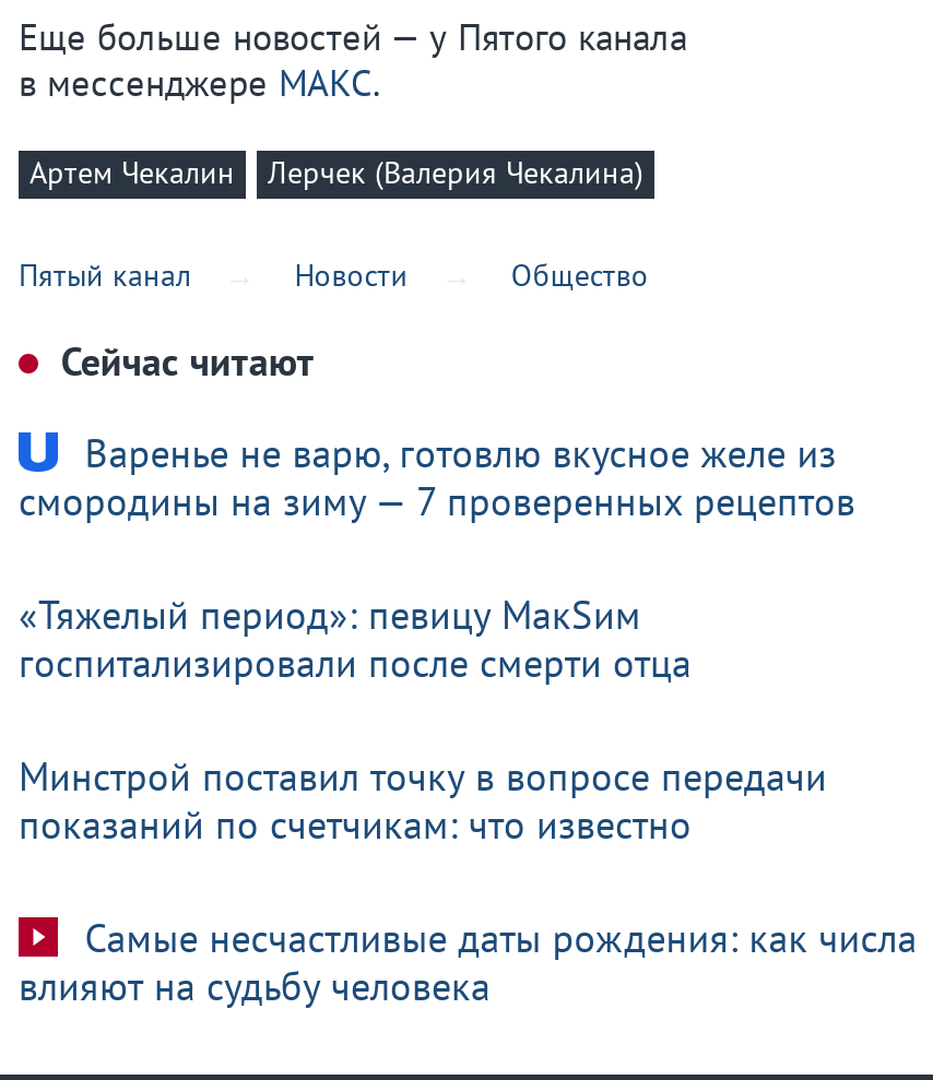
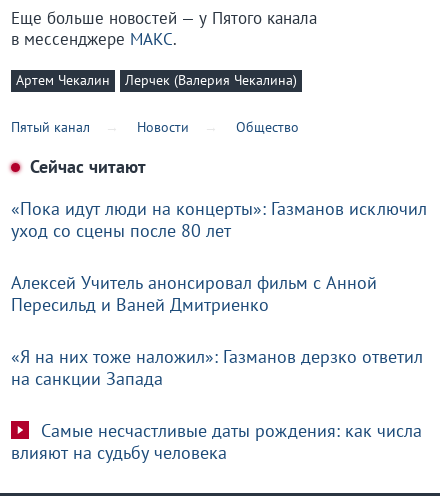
- Варенье не варю, готовлю вкусное желе из
- смородины на зиму — 7 проверенных рецептов
+ «Пока идут люди на концерты»: Газманов исключил
+ уход со сцены после 80 лет

- «Тяжелый период»: певицу МакSим
- госпитализировали после смерти отца
+ Алексей Учитель анонсировал фильм с Анной
+ Пересильд и Ваней Дмитриенко

- Минстрой поставил точку в вопросе передачи
- показаний по счетчикам: что известно
+ «Я на них тоже наложил»: Газманов дерзко ответил
+ на санкции Запада
